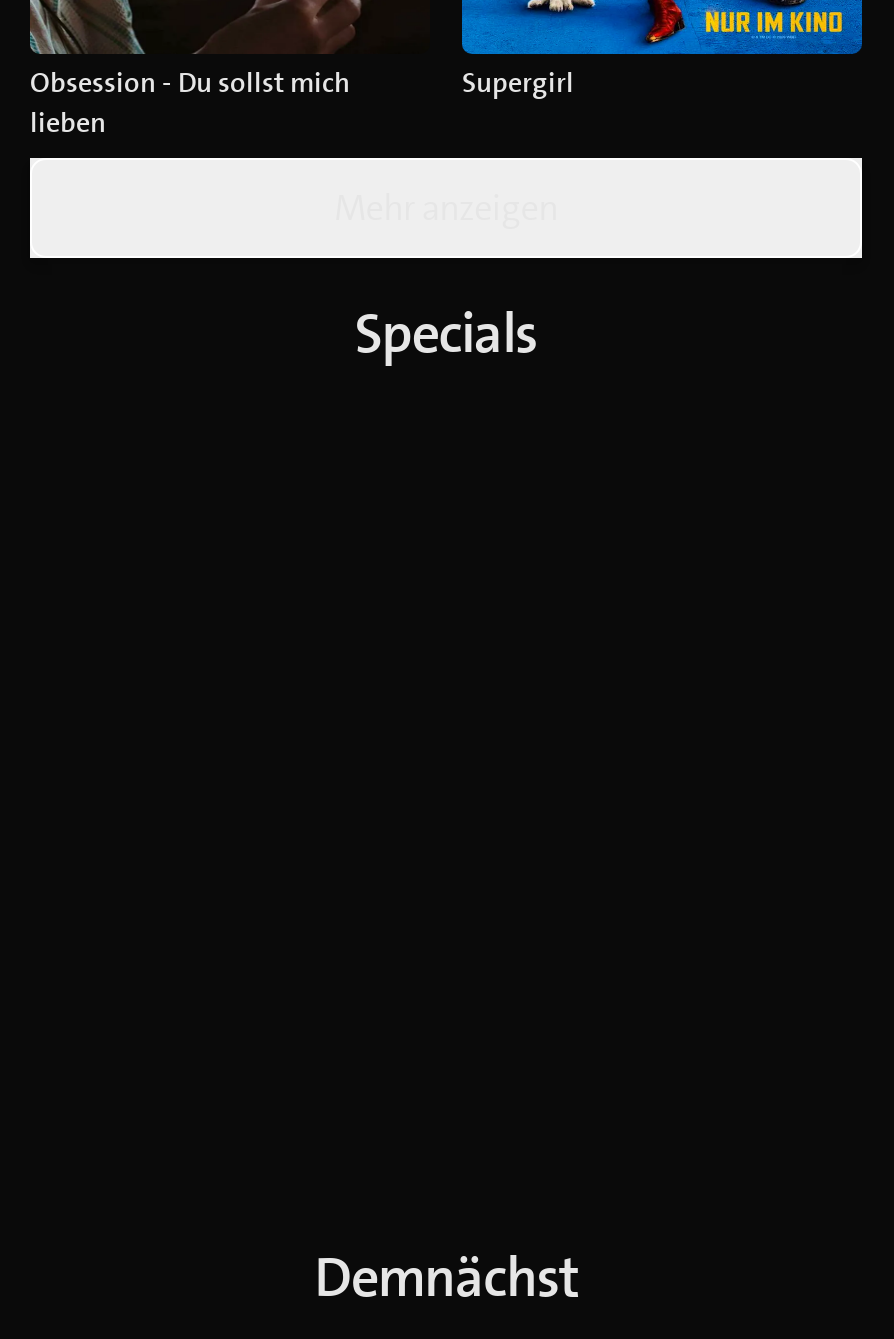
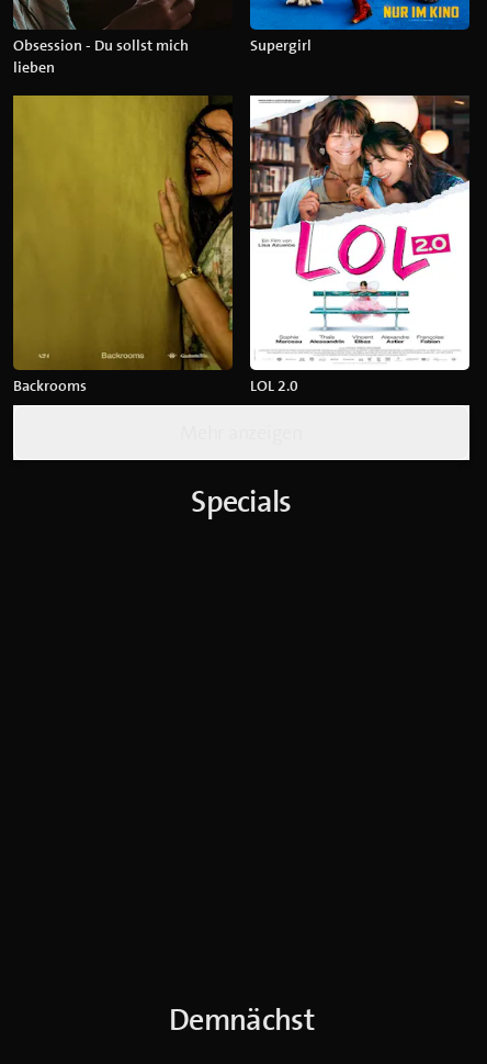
+ [image]
+ Backrooms
+ LOL 2.0

+ [image]
